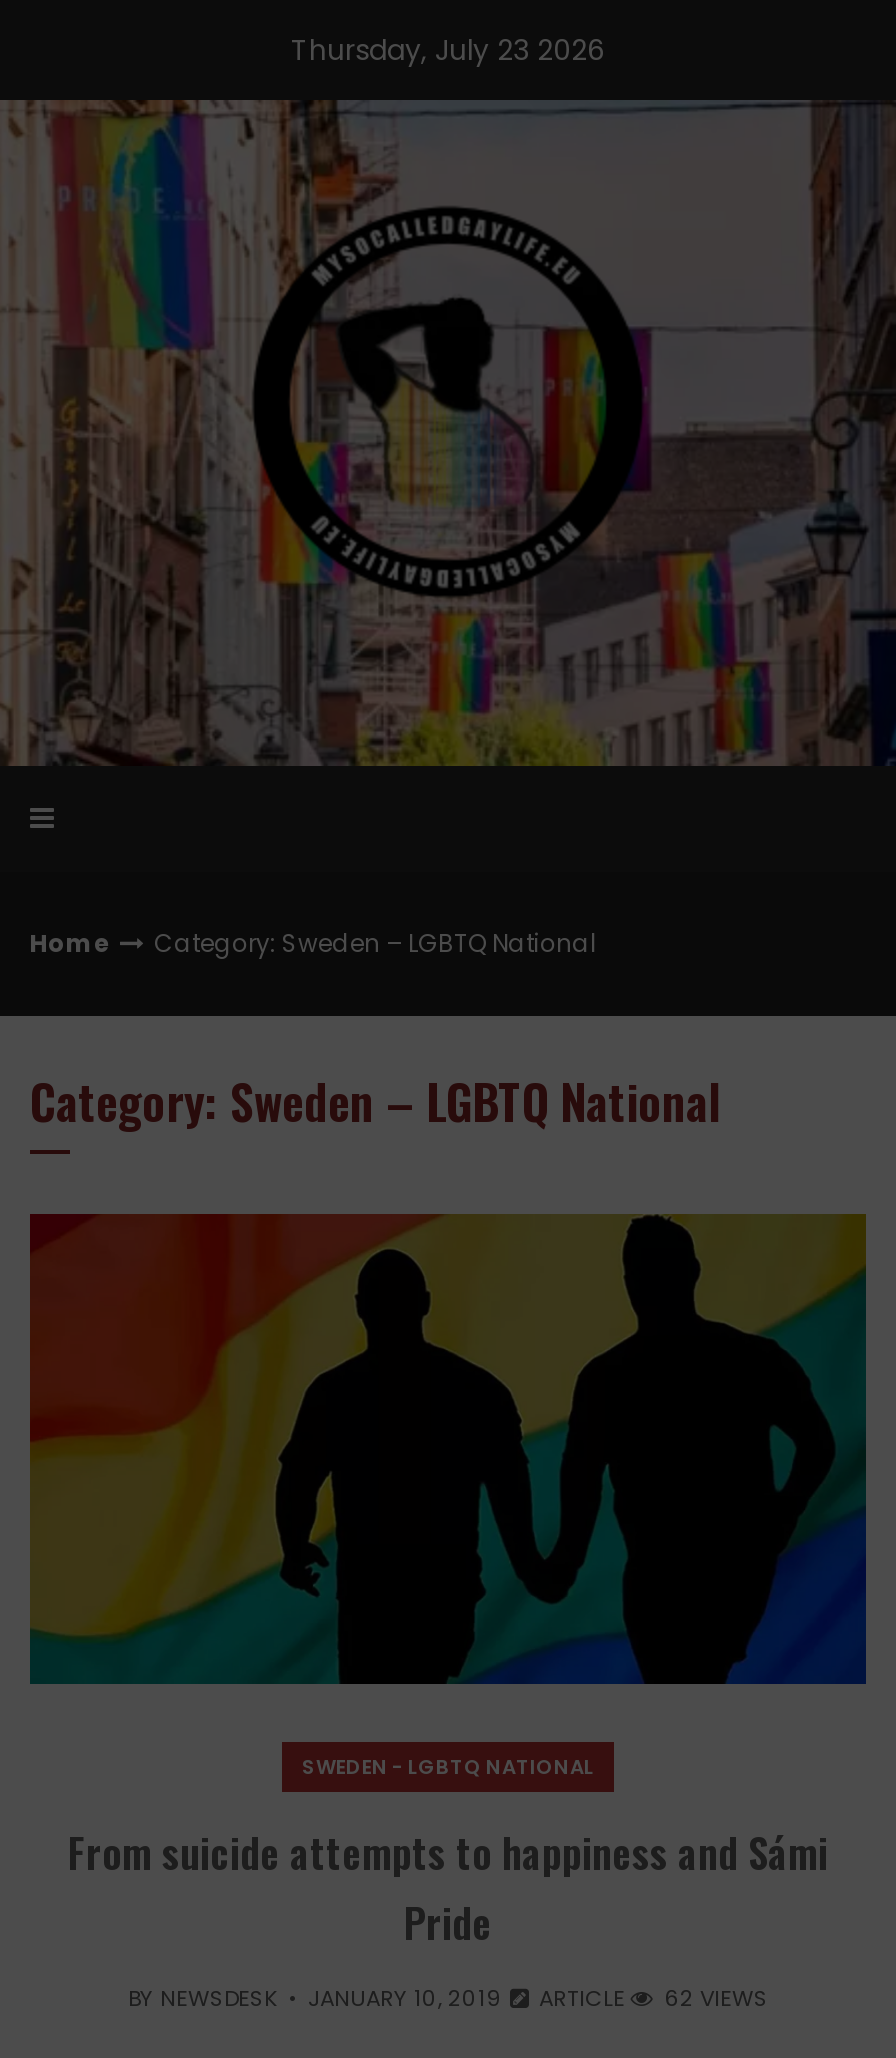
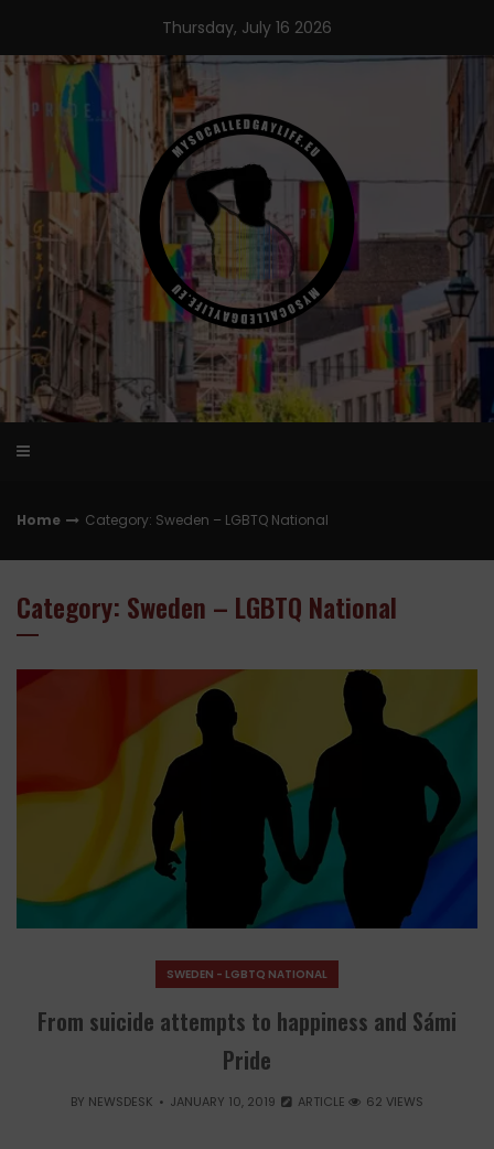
- Thursday, July 23 2026
+ Thursday, July 16 2026
